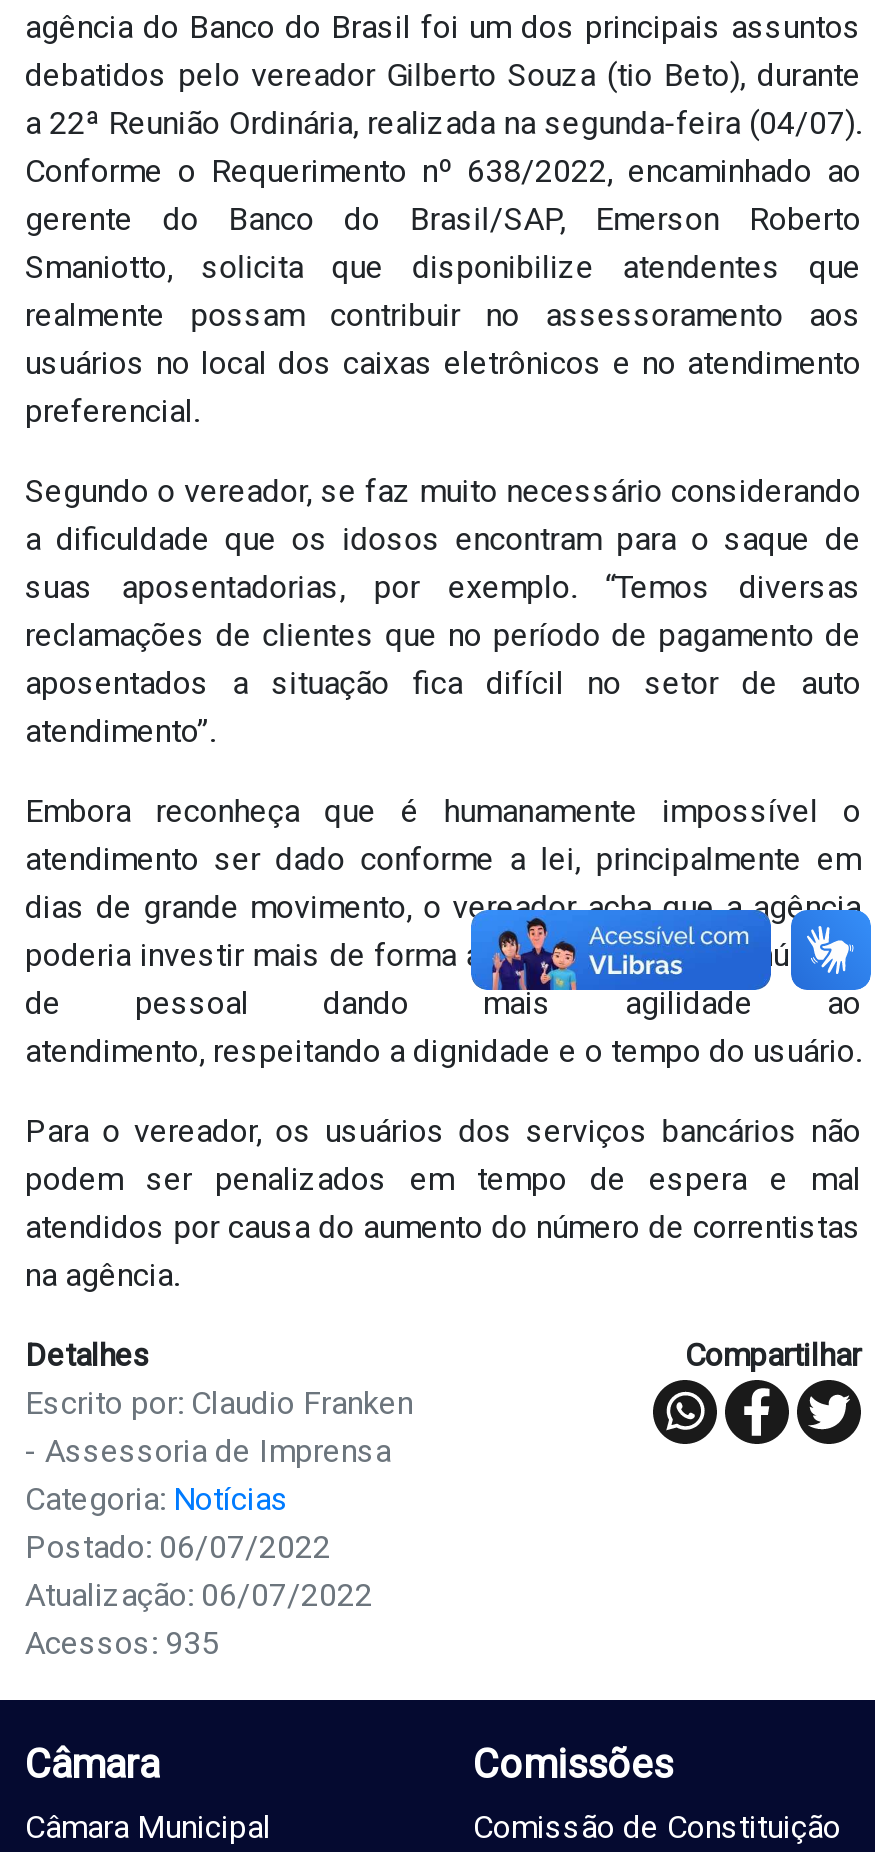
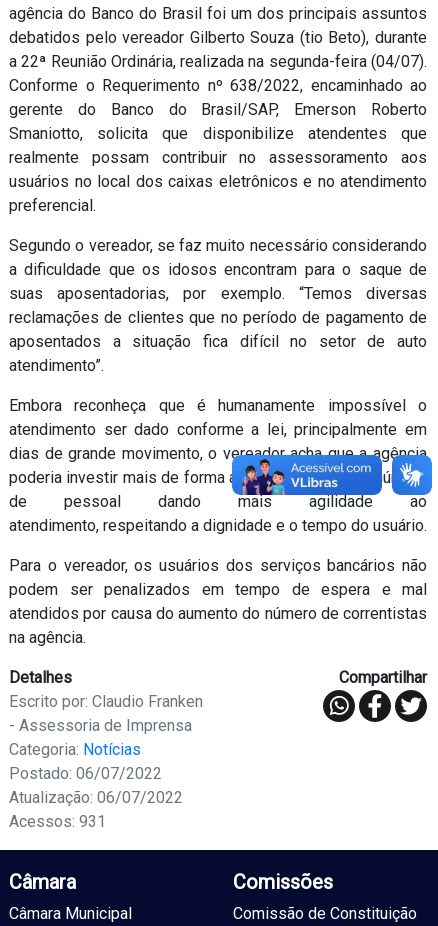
- Acessos: 935
+ Acessos: 931
